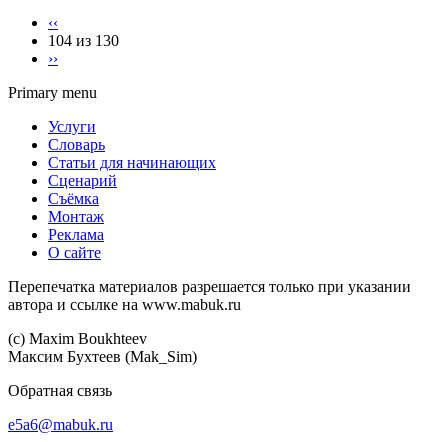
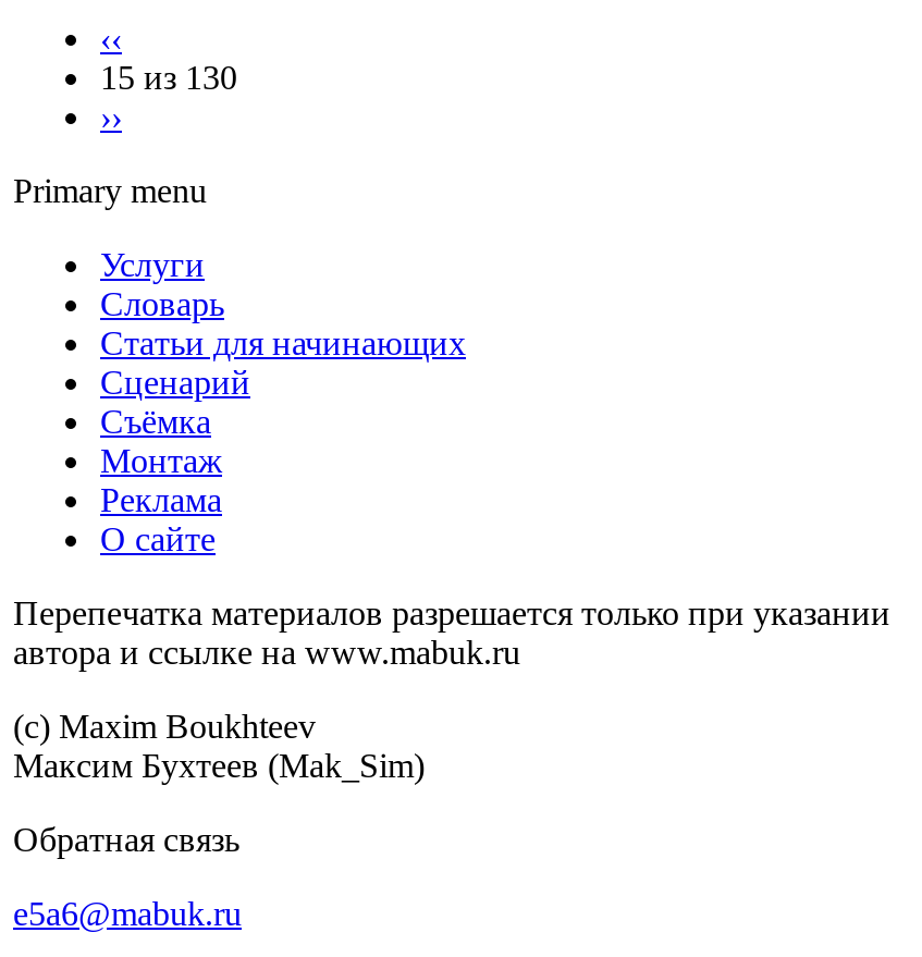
- 104 из 130
+ 15 из 130
